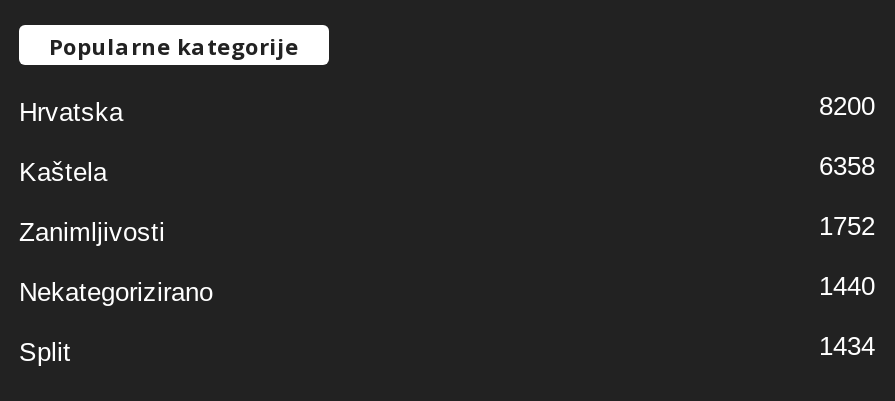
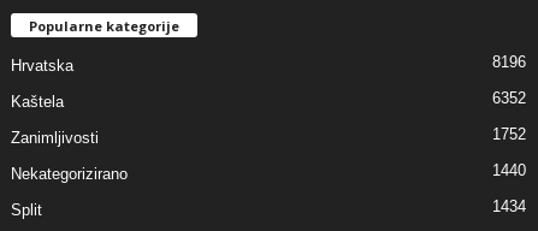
- 8200
+ 8196

- 6358
+ 6352
